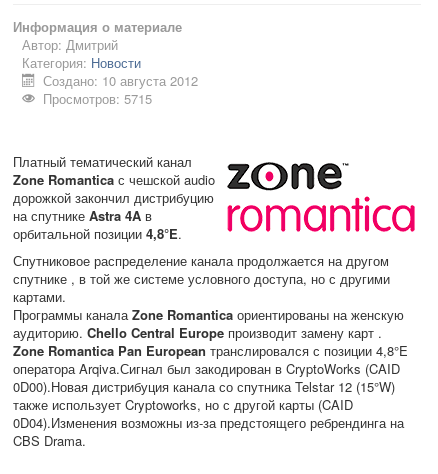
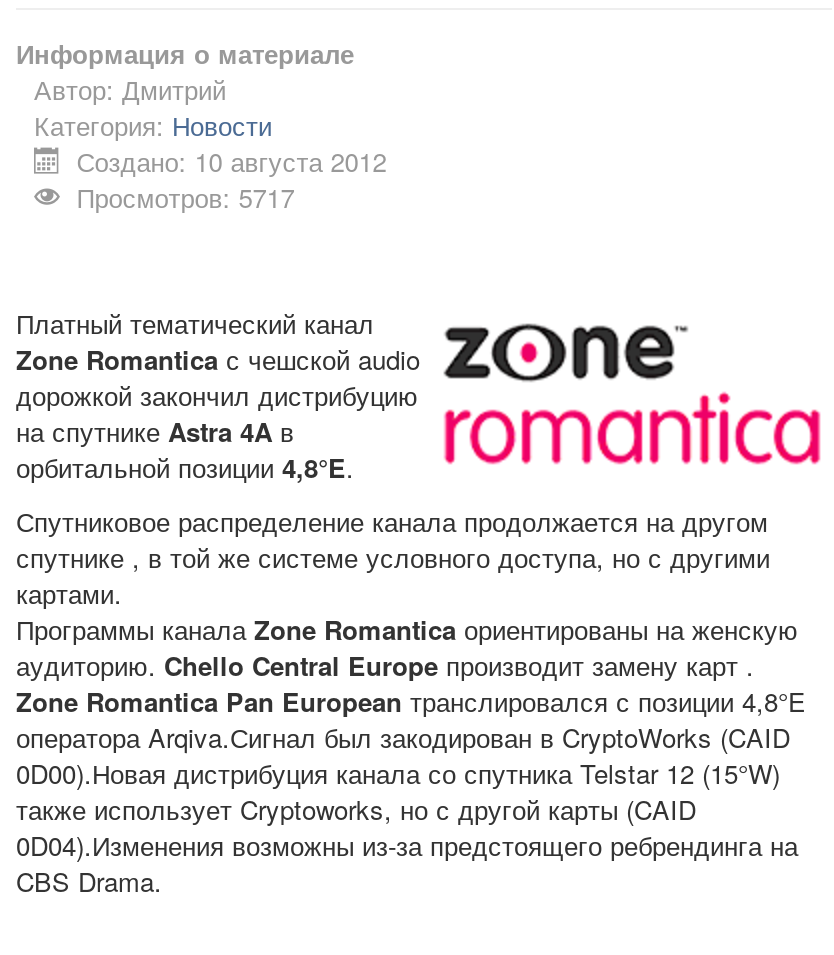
- Просмотров: 5715
+ Просмотров: 5717
